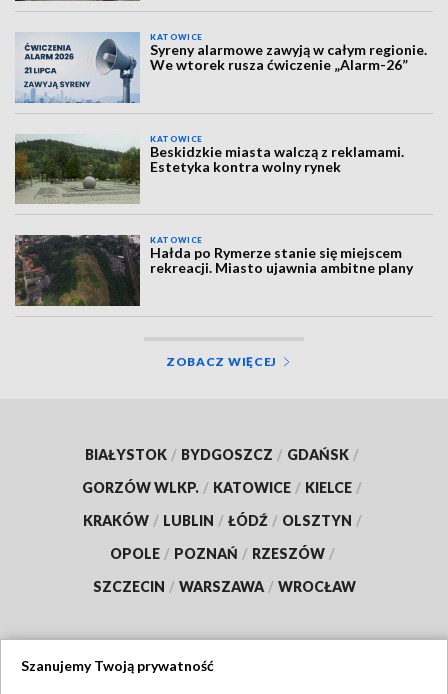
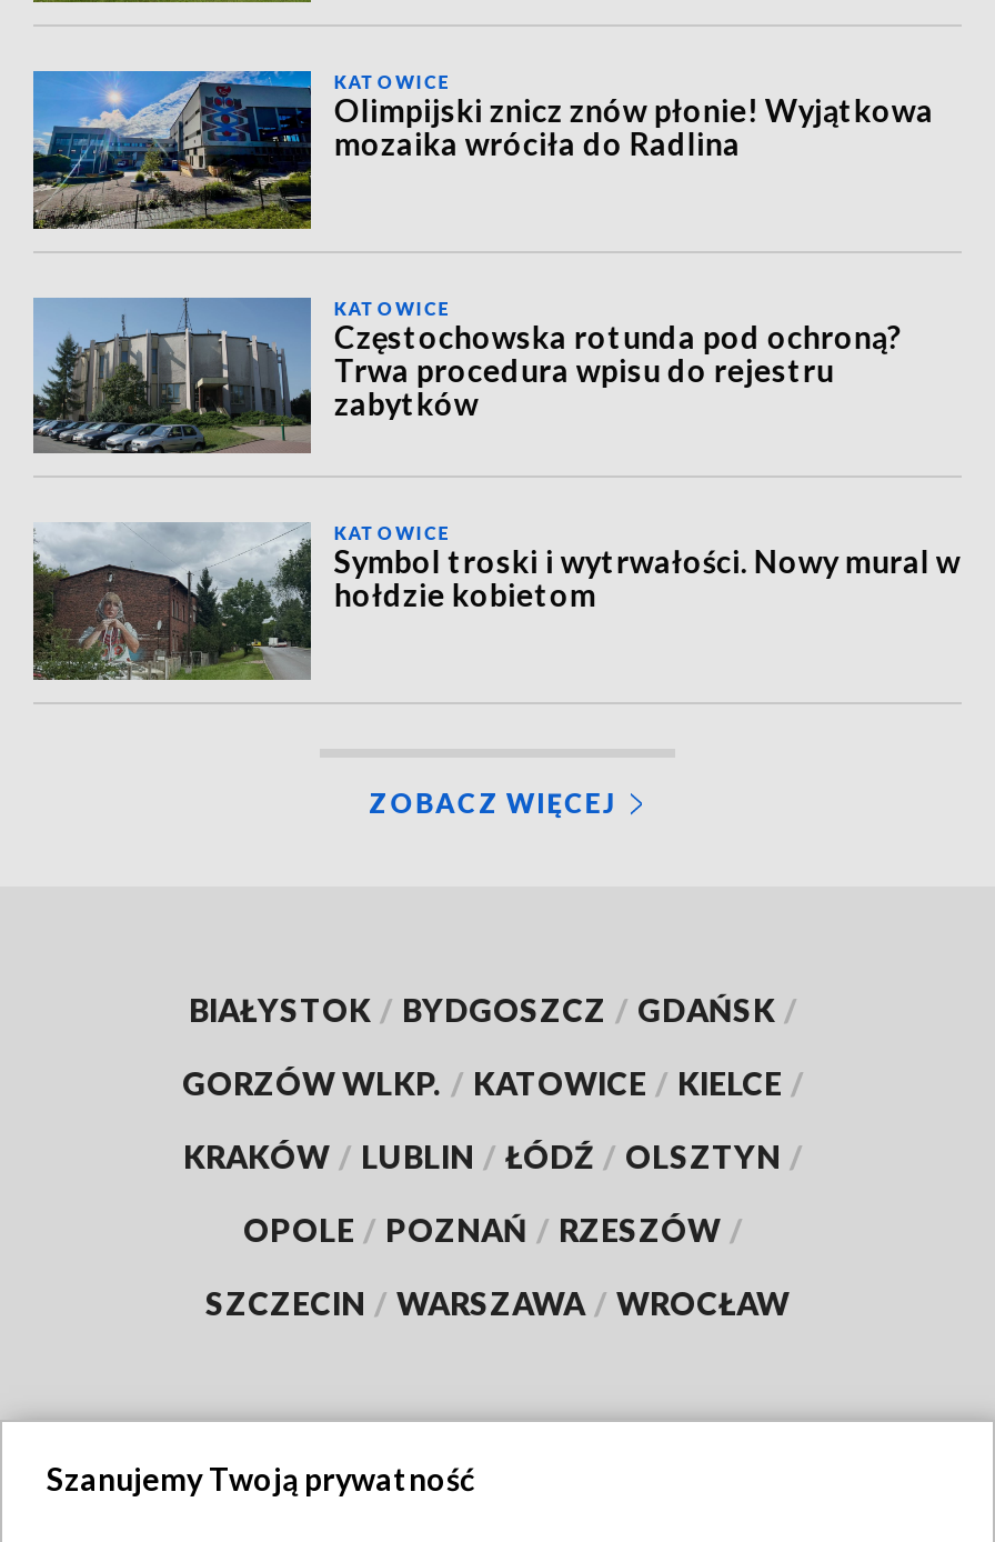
- [image]
- Syreny alarmowe zawyją w całym regionie.
- We wtorek rusza ćwiczenie „Alarm-26”
+ [image]
+ Olimpijski znicz znów płonie! Wyjątkowa
+ mozaika wróciła do Radlina

- [image]
- Beskidzkie miasta walczą z reklamami.
- Estetyka kontra wolny rynek
+ [image]
+ Częstochowska rotunda pod ochroną?
+ Trwa procedura wpisu do rejestru
+ zabytków

- [image]
- Hałda po Rymerze stanie się miejscem
- rekreacji. Miasto ujawnia ambitne plany
+ [image]
+ Symbol troski i wytrwałości. Nowy mural w
+ hołdzie kobietom
